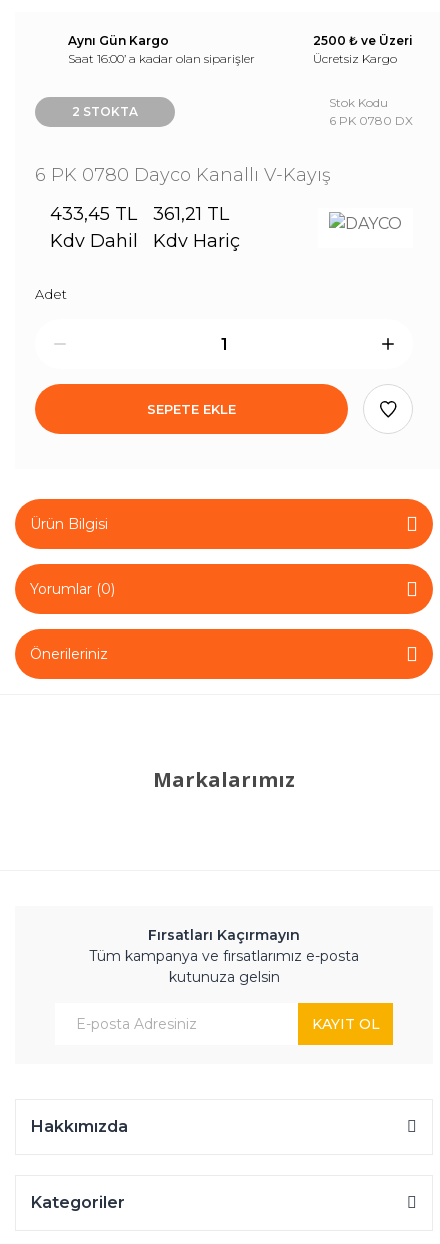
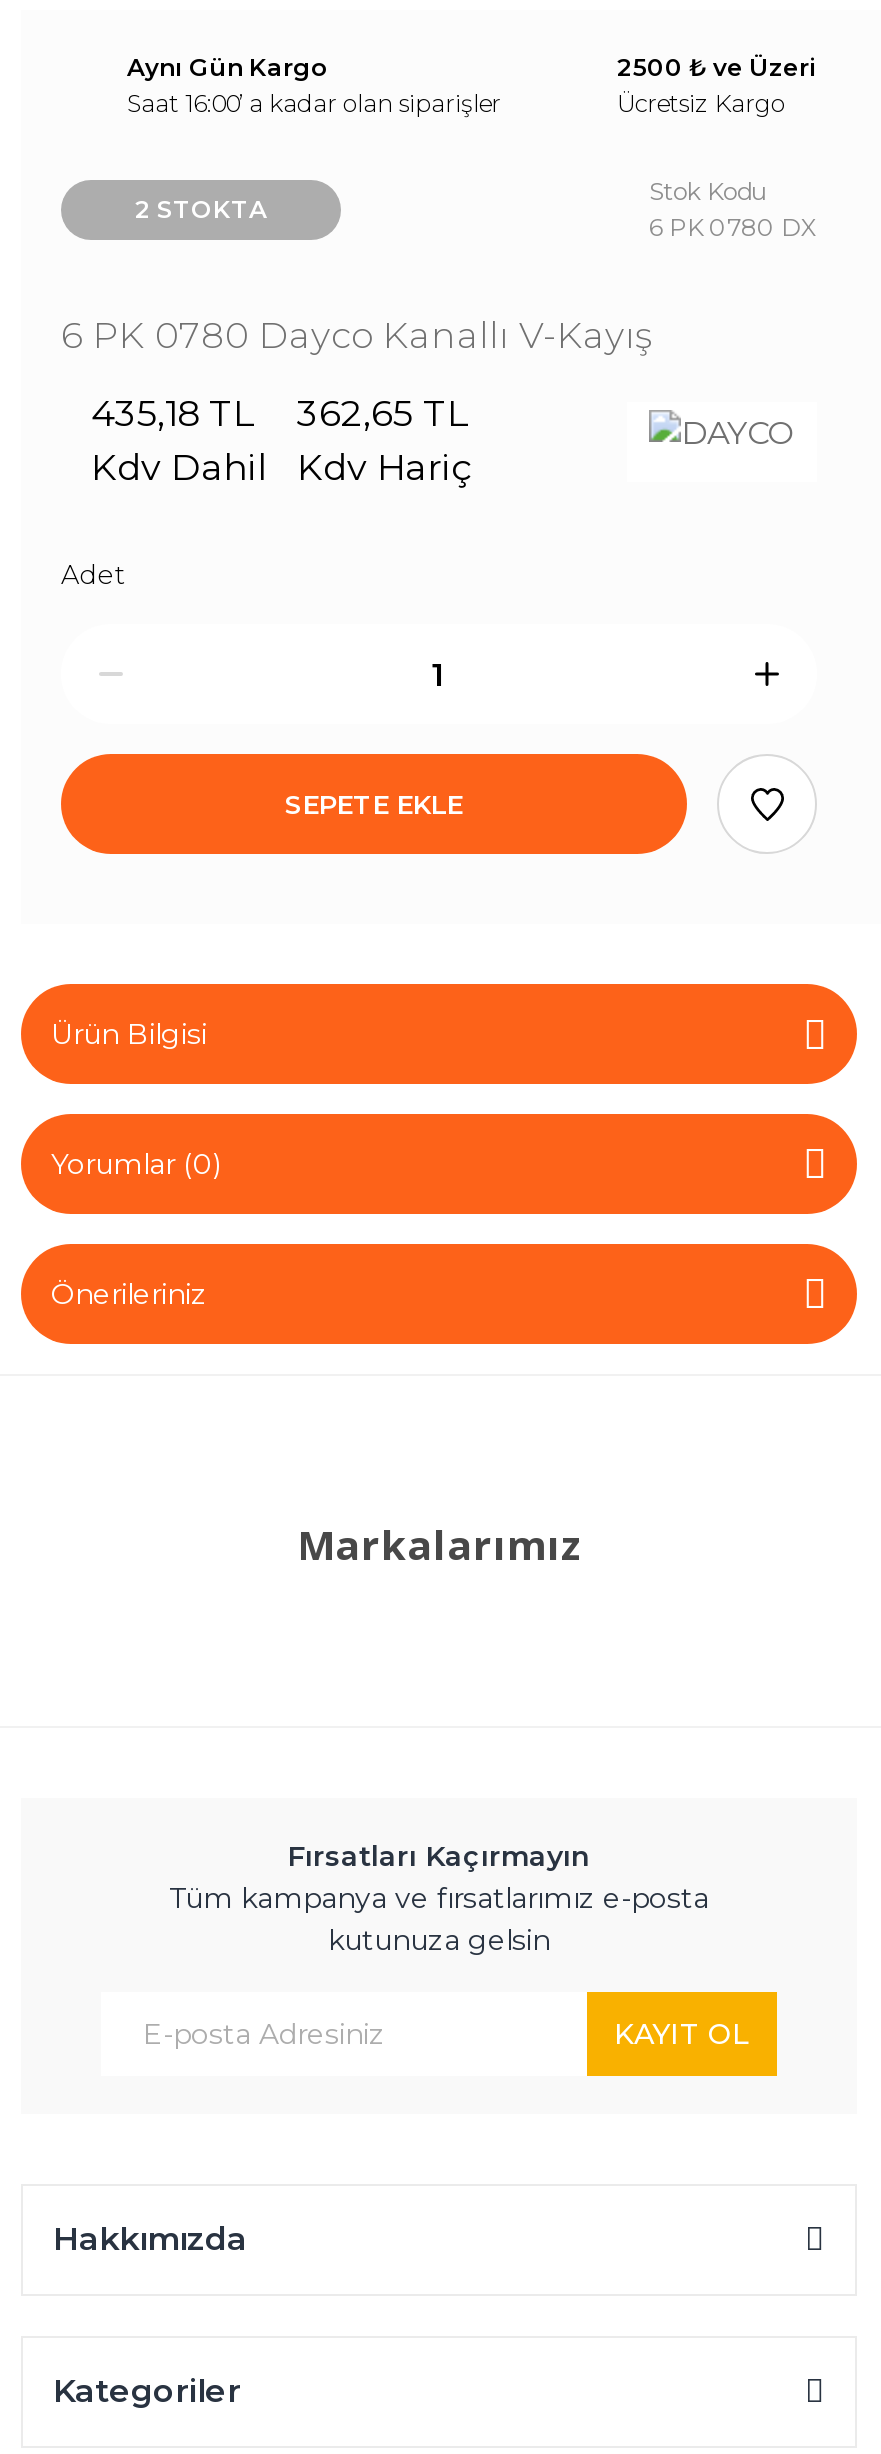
- 433,45 TL
+ 435,18 TL

- 361,21 TL
+ 362,65 TL
